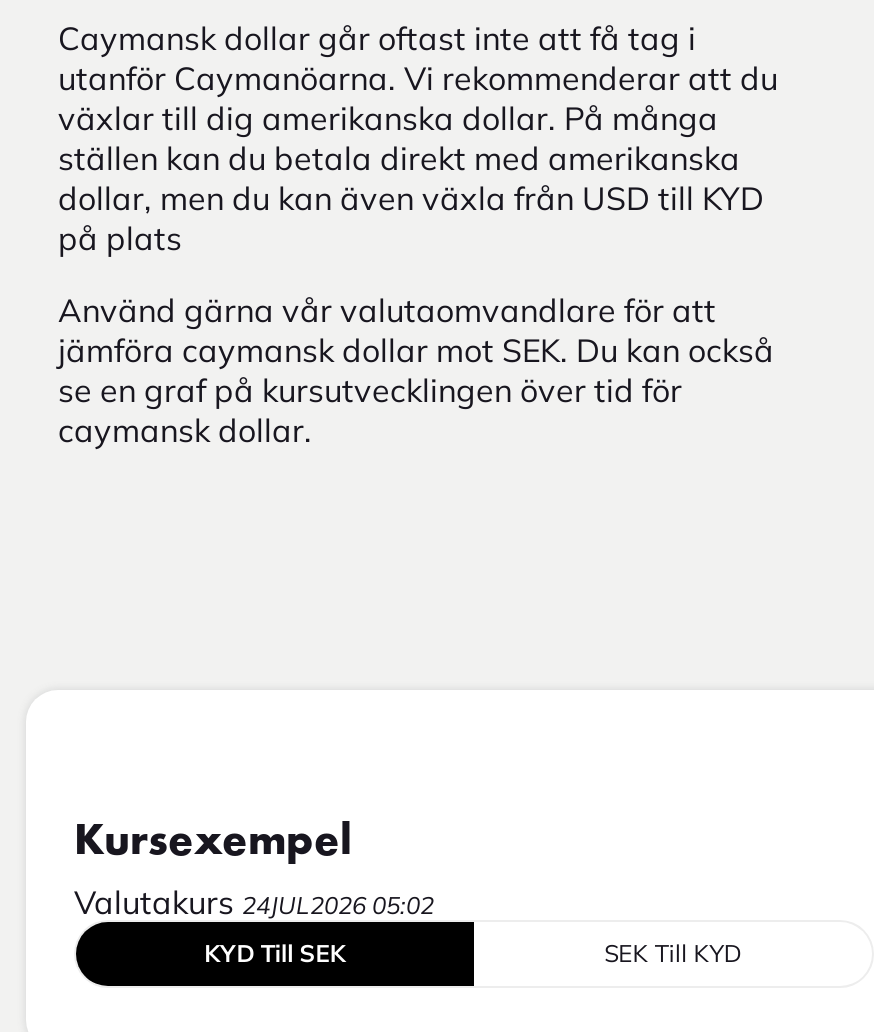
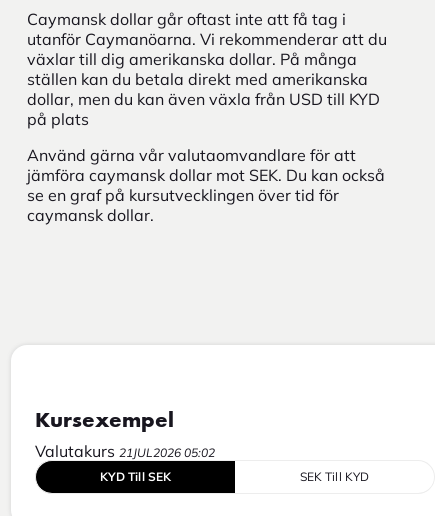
- Valutakurs 24JUL2026 05:02
+ Valutakurs 21JUL2026 05:02
